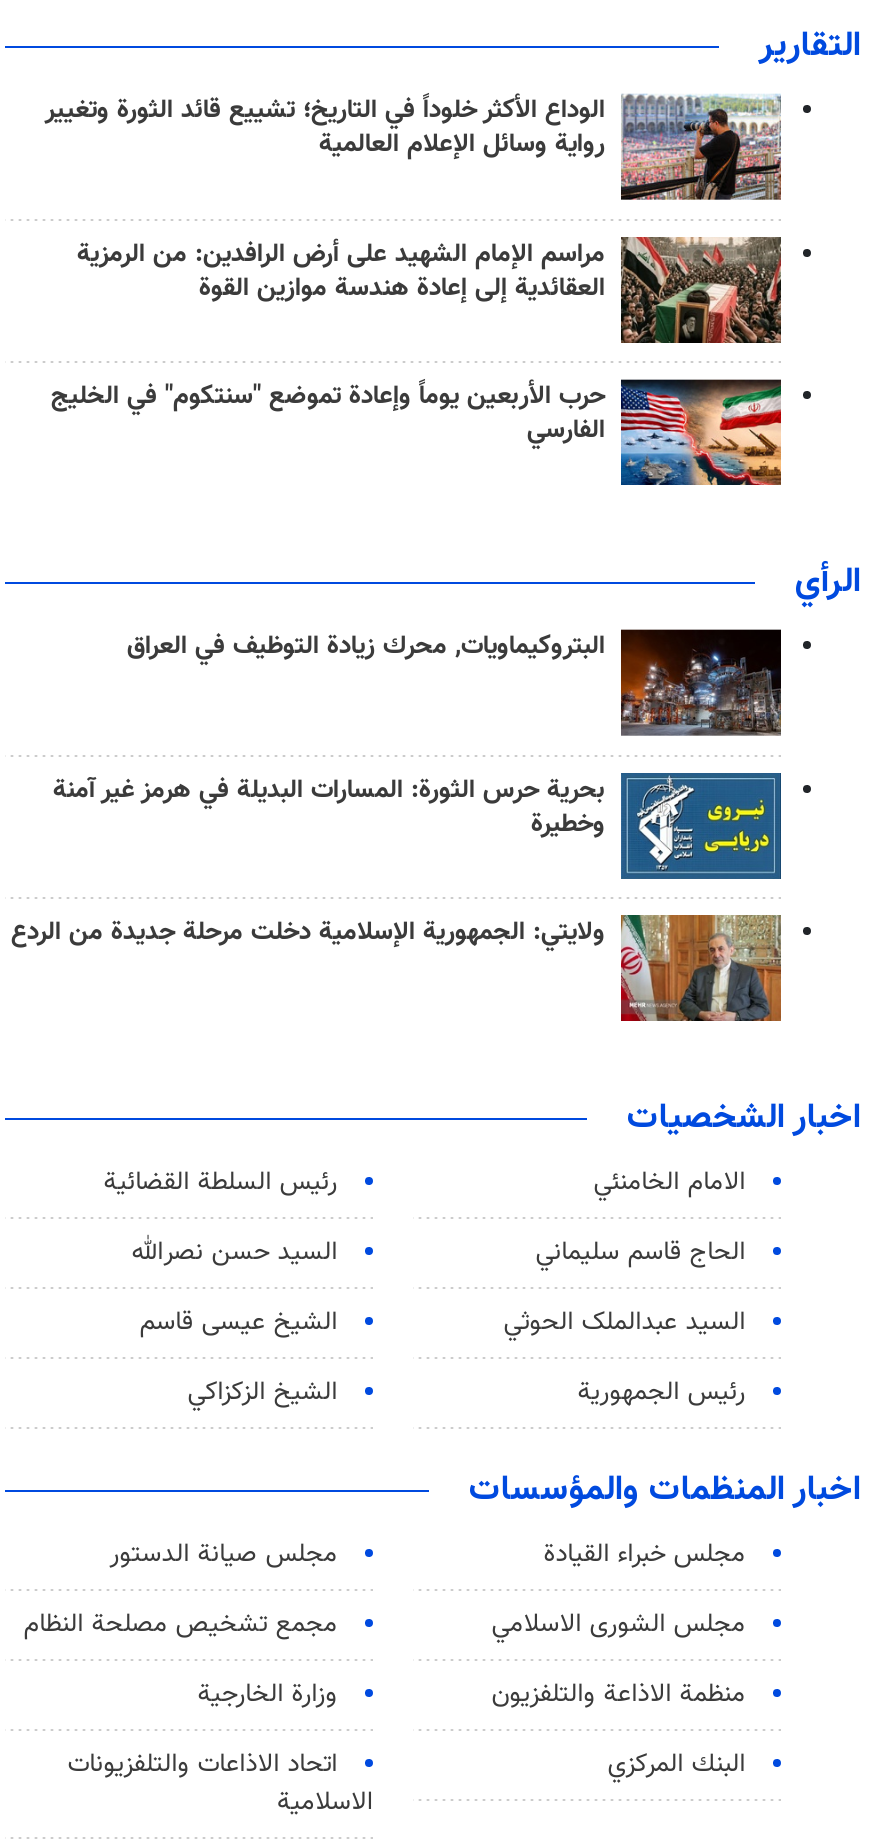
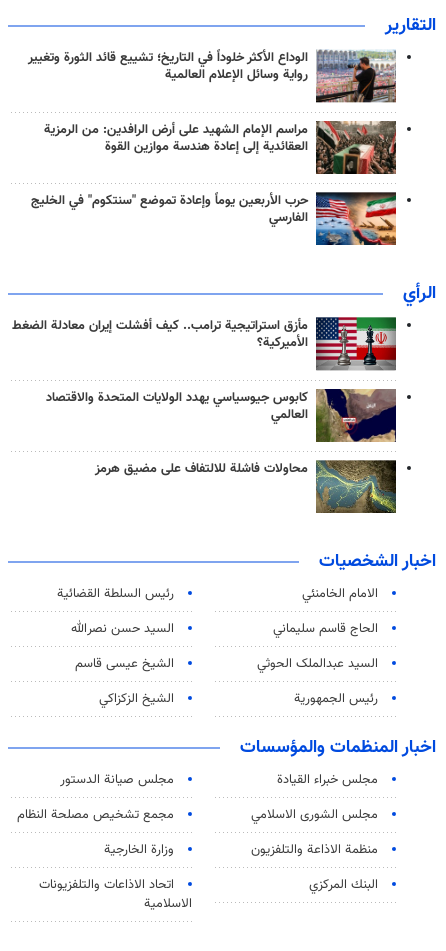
- [image]
- البتروكيماويات, محرك زيادة التوظيف في العراق
+ [image]
+ مأزق استراتيجية ترامب.. كيف أفشلت إيران معادلة الضغط
+ الأميركية؟

- [image]
- بحرية حرس الثورة: المسارات البديلة في هرمز غير آمنة
- وخطيرة
+ [image]
+ كابوس جيوسياسي يهدد الولايات المتحدة والاقتصاد
+ العالمي

- [image]
- ولايتي: الجمهورية الإسلامية دخلت مرحلة جديدة من الردع
+ [image]
+ محاولات فاشلة للالتفاف على مضيق هرمز
